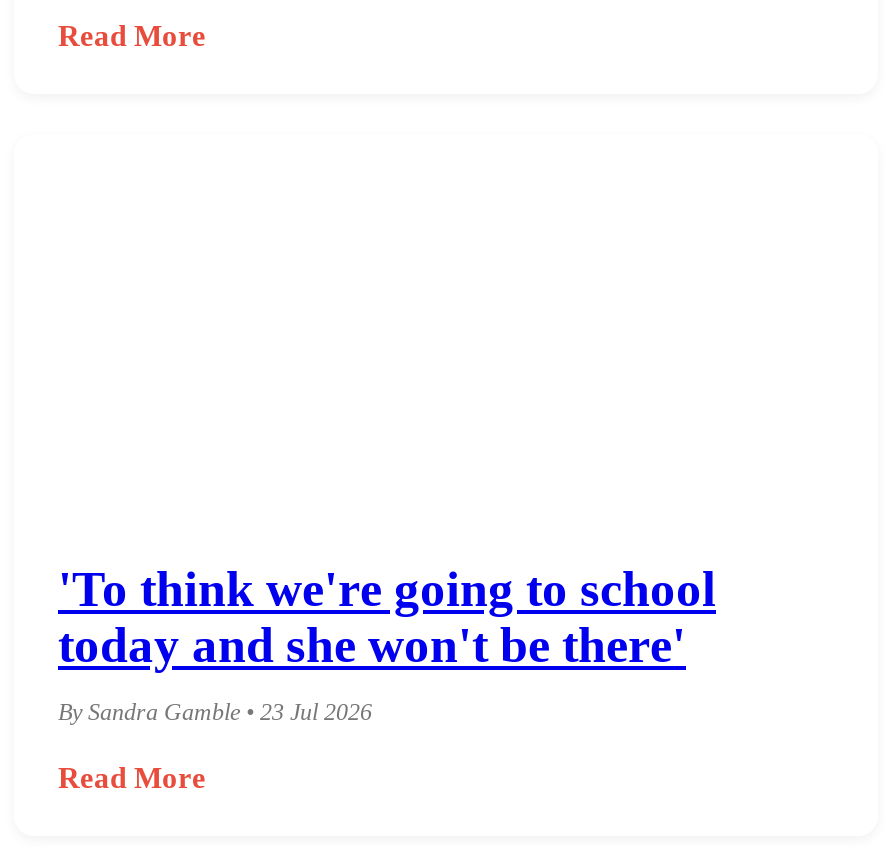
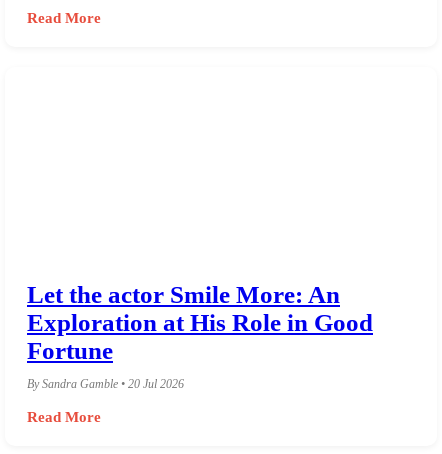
- 'To think we're going to school
- today and she won't be there'
+ Let the actor Smile More: An
+ Exploration at His Role in Good
+ Fortune

- By Sandra Gamble • 23 Jul 2026
+ By Sandra Gamble • 20 Jul 2026
